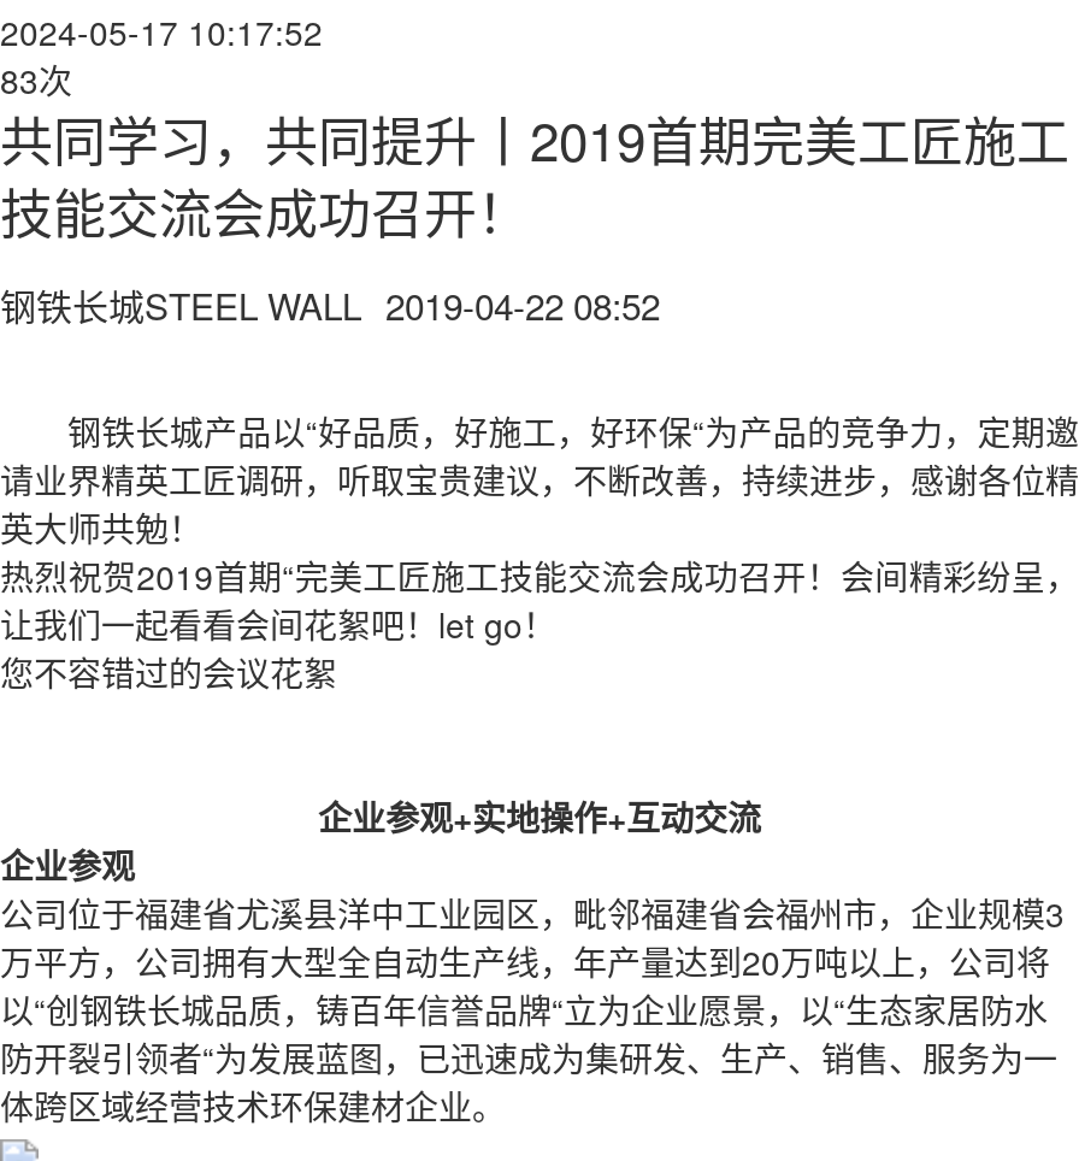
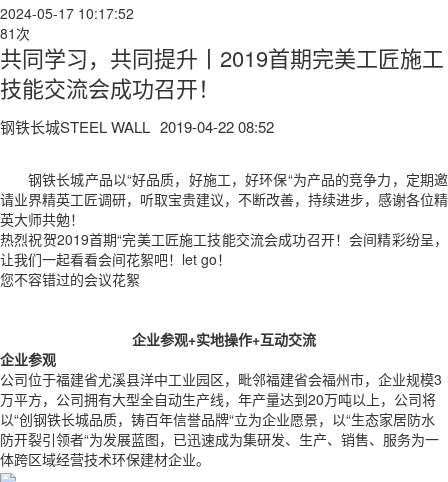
- 83次
+ 81次
